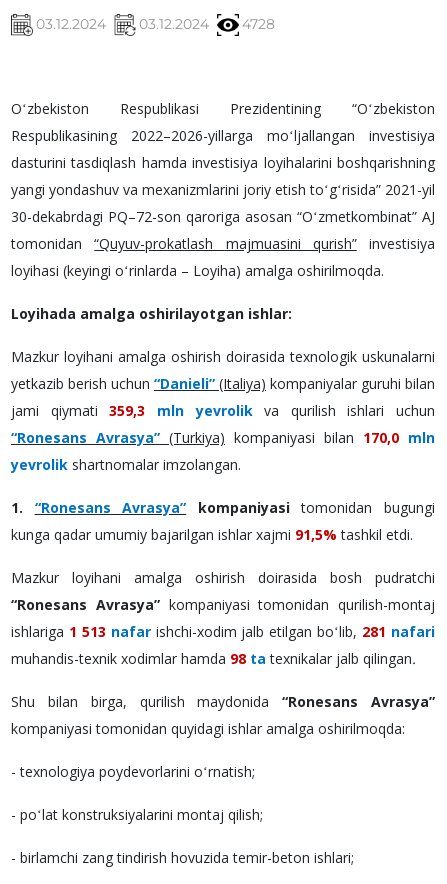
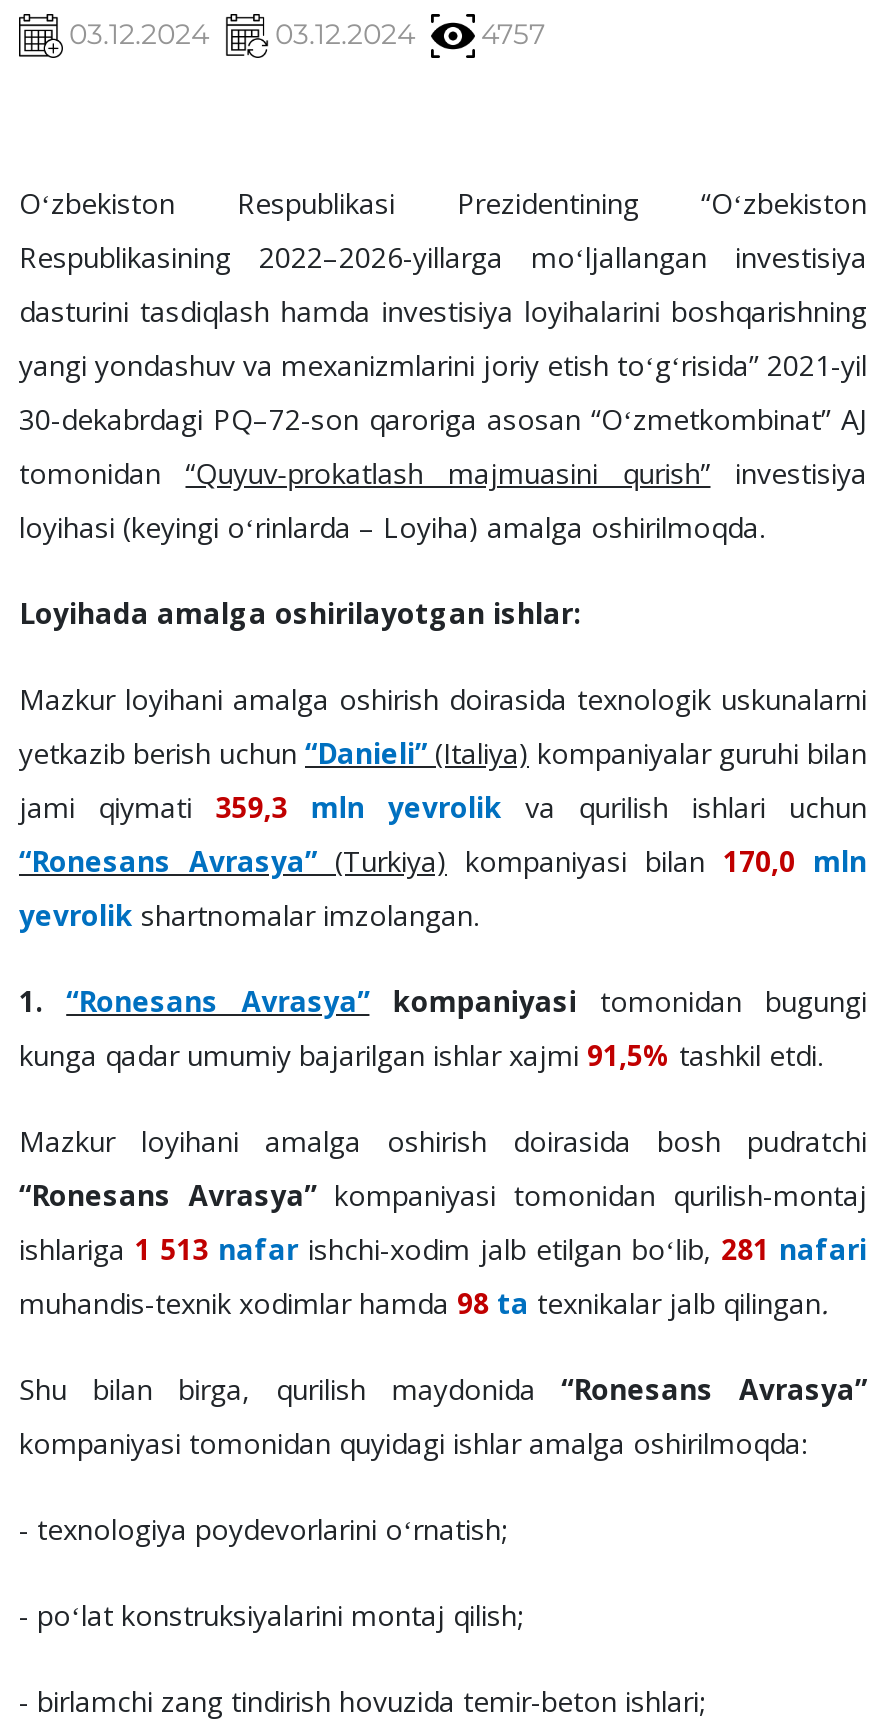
- 03.12.2024 03.12.2024 4728
+ 03.12.2024 03.12.2024 4757
